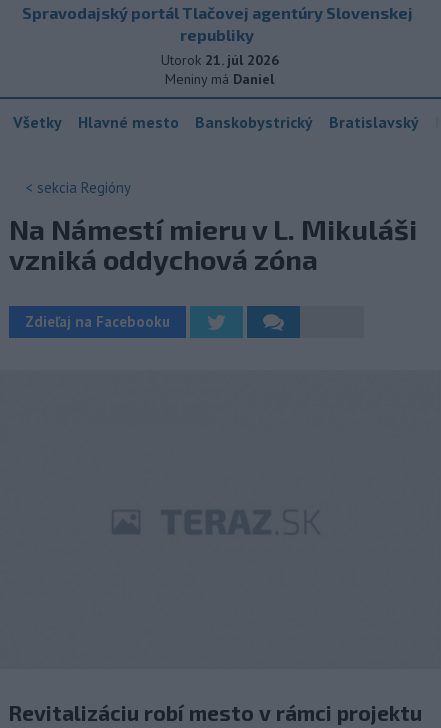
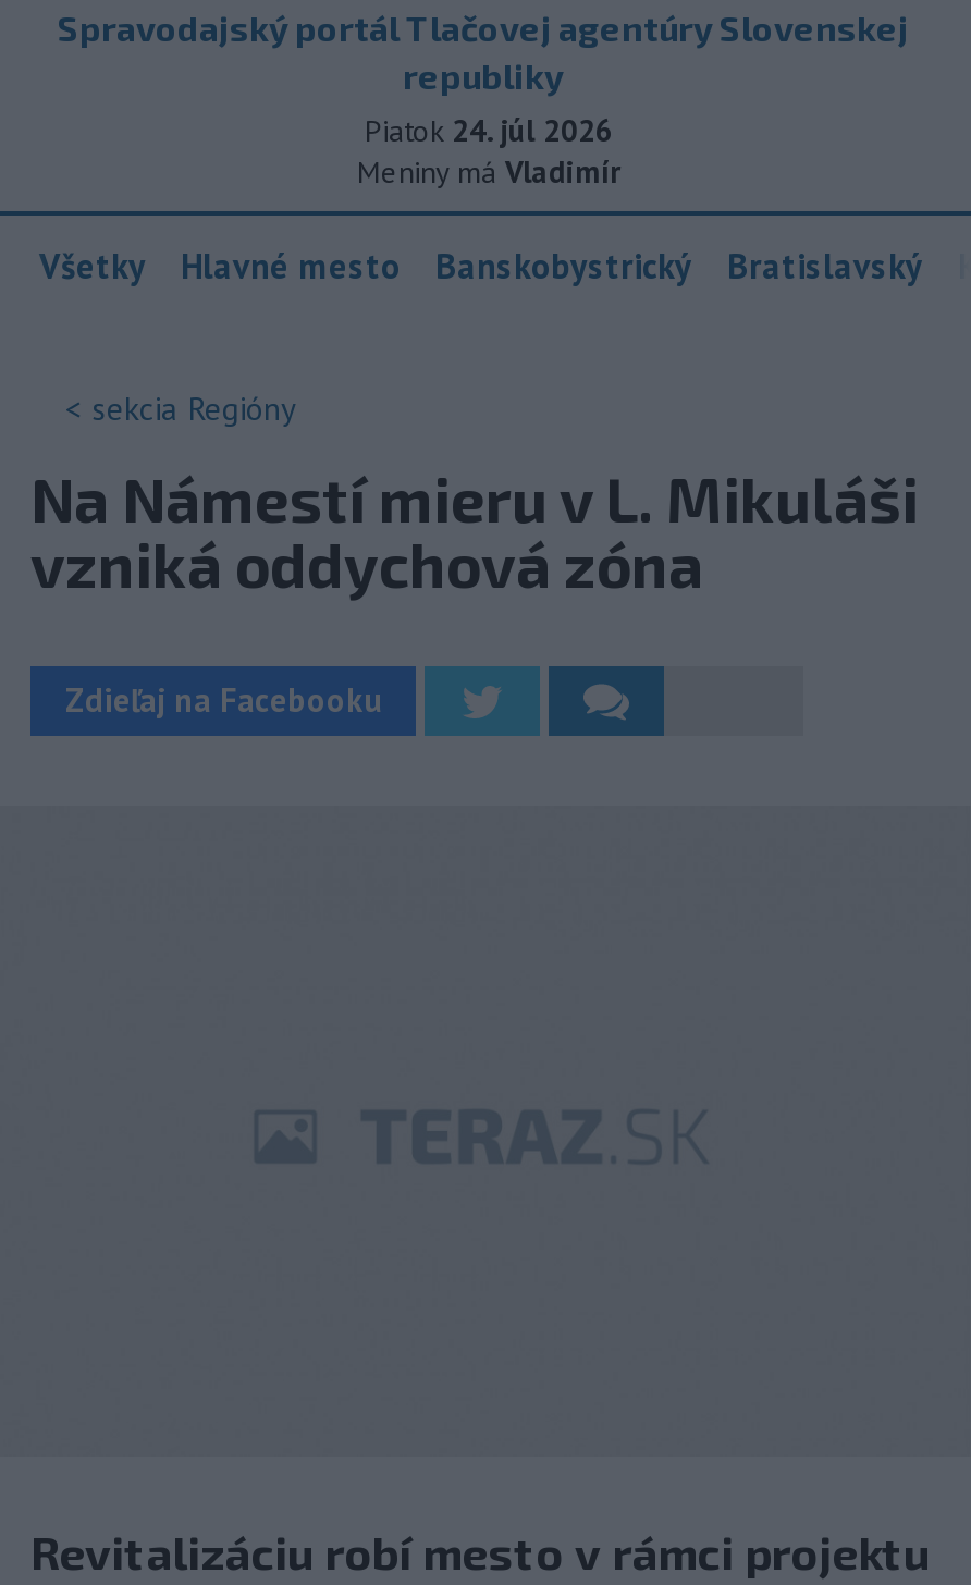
- Utorok 21. júl 2026
+ Piatok 24. júl 2026

- Meniny má Daniel
+ Meniny má Vladimír
